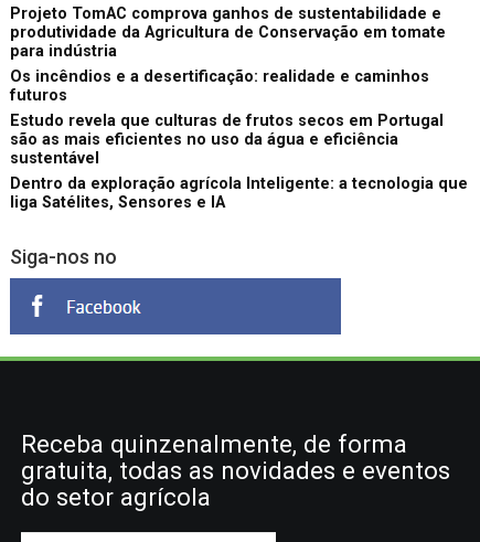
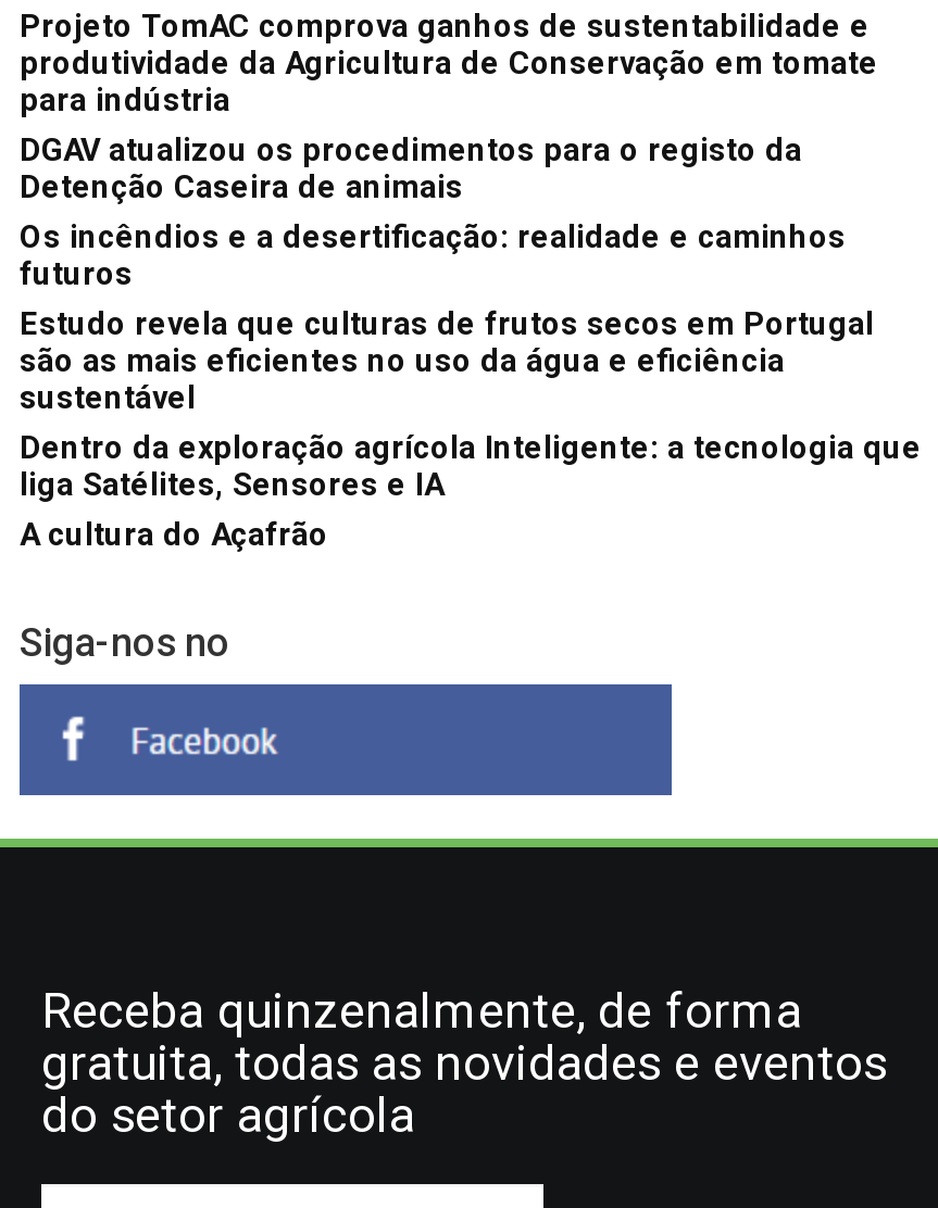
+ DGAV atualizou os procedimentos para o registo da
+ Detenção Caseira de animais

+ A cultura do Açafrão
